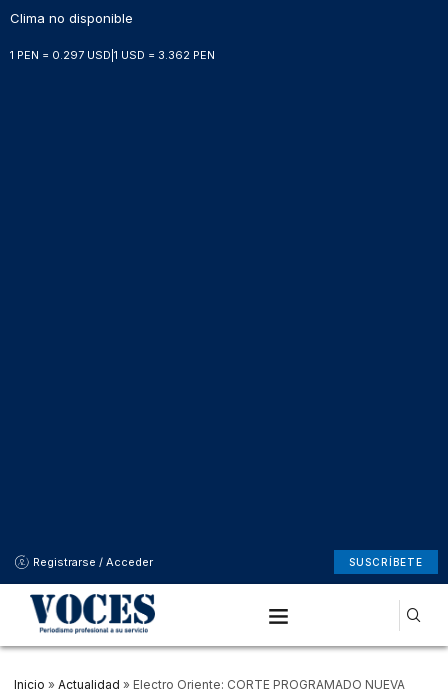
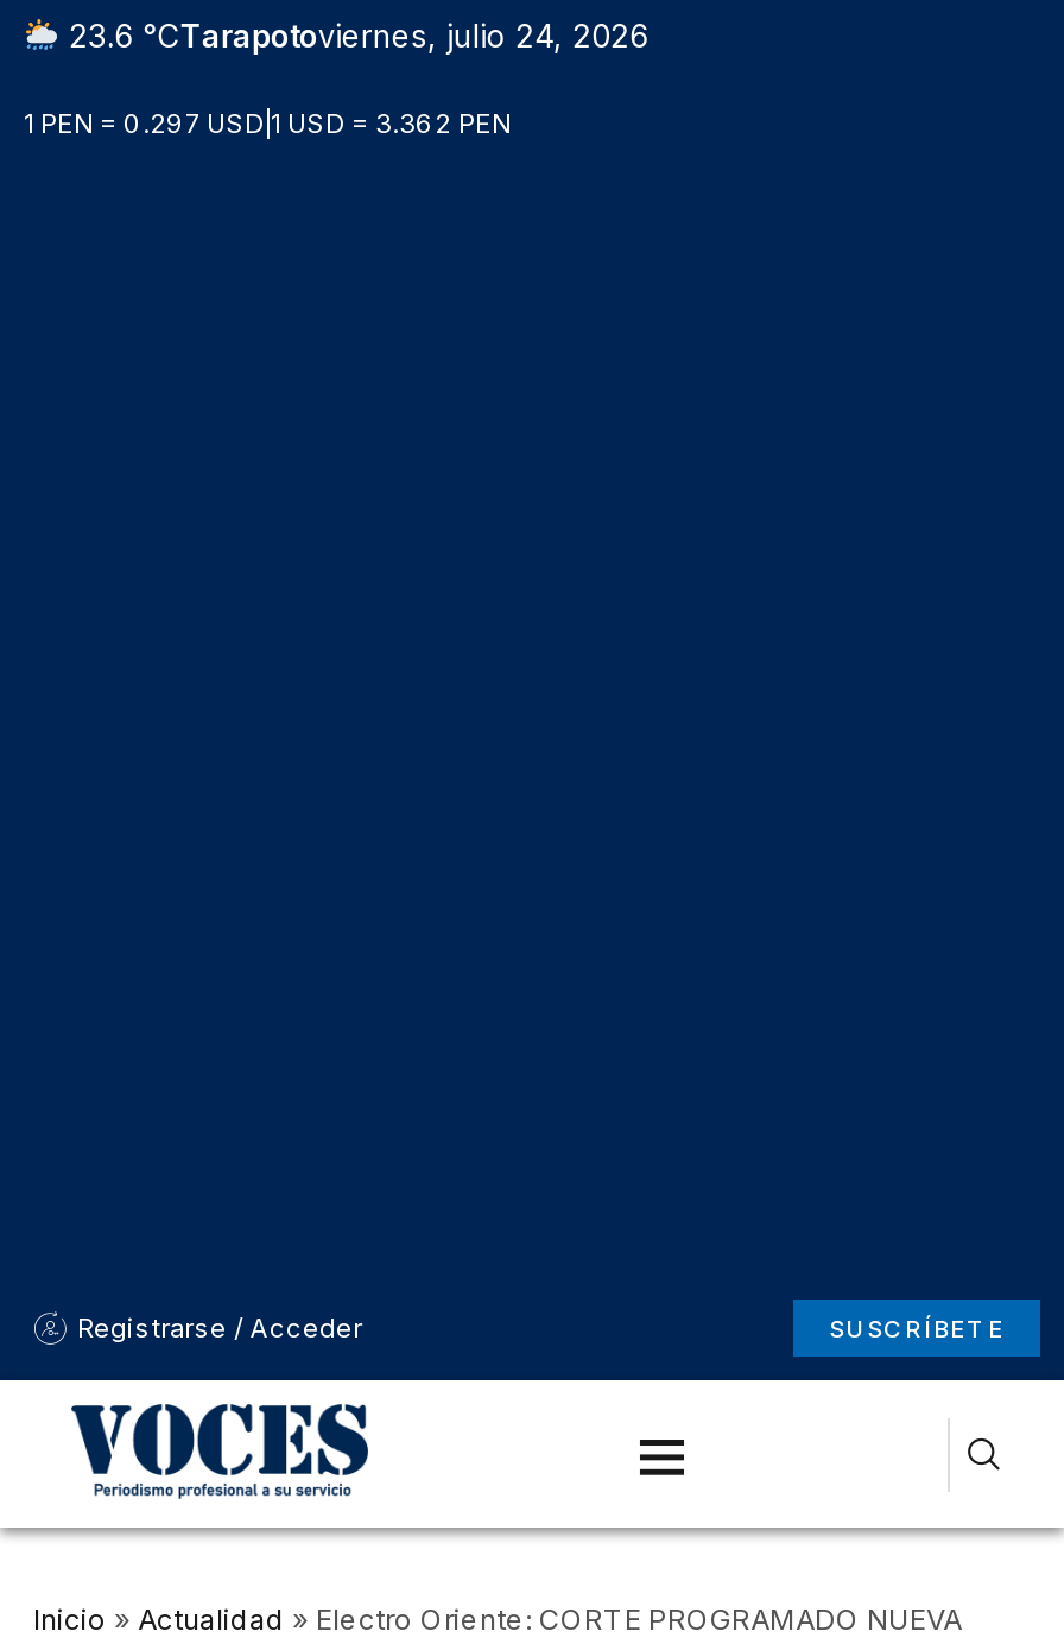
- Clima no disponible
+ 23.6 °CTarapotoviernes, julio 24, 2026
